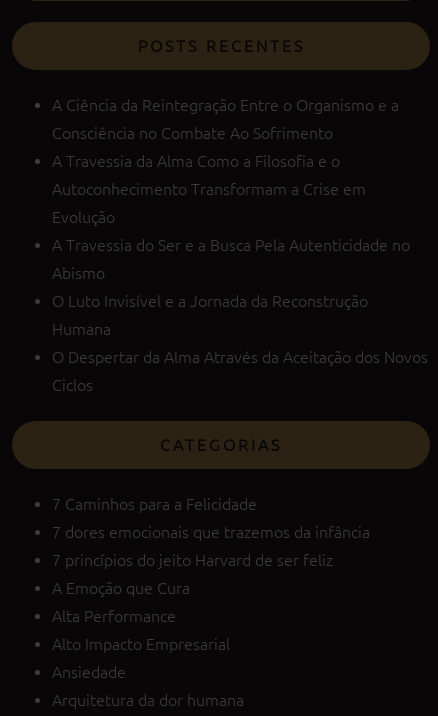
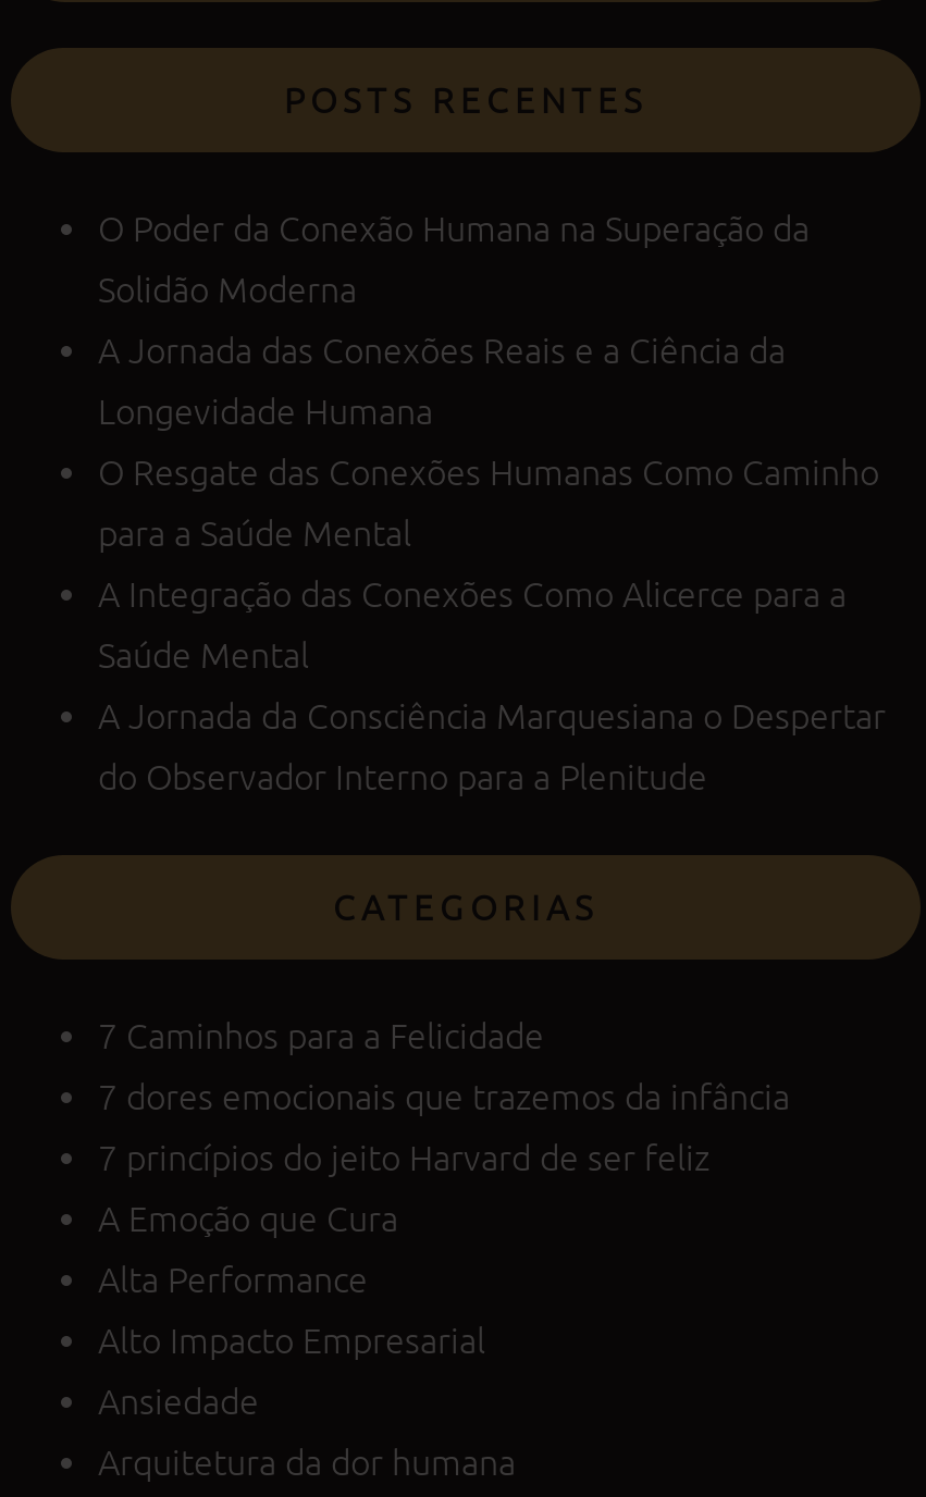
- A Ciência da Reintegração Entre o Organismo e a
- Consciência no Combate Ao Sofrimento
- A Travessia da Alma Como a Filosofia e o
- Autoconhecimento Transformam a Crise em
- Evolução
- A Travessia do Ser e a Busca Pela Autenticidade no
- Abismo
- O Luto Invisível e a Jornada da Reconstrução
- Humana
- O Despertar da Alma Através da Aceitação dos Novos
- Ciclos
+ O Poder da Conexão Humana na Superação da
+ Solidão Moderna
+ A Jornada das Conexões Reais e a Ciência da
+ Longevidade Humana
+ O Resgate das Conexões Humanas Como Caminho
+ para a Saúde Mental
+ A Integração das Conexões Como Alicerce para a
+ Saúde Mental
+ A Jornada da Consciência Marquesiana o Despertar
+ do Observador Interno para a Plenitude
